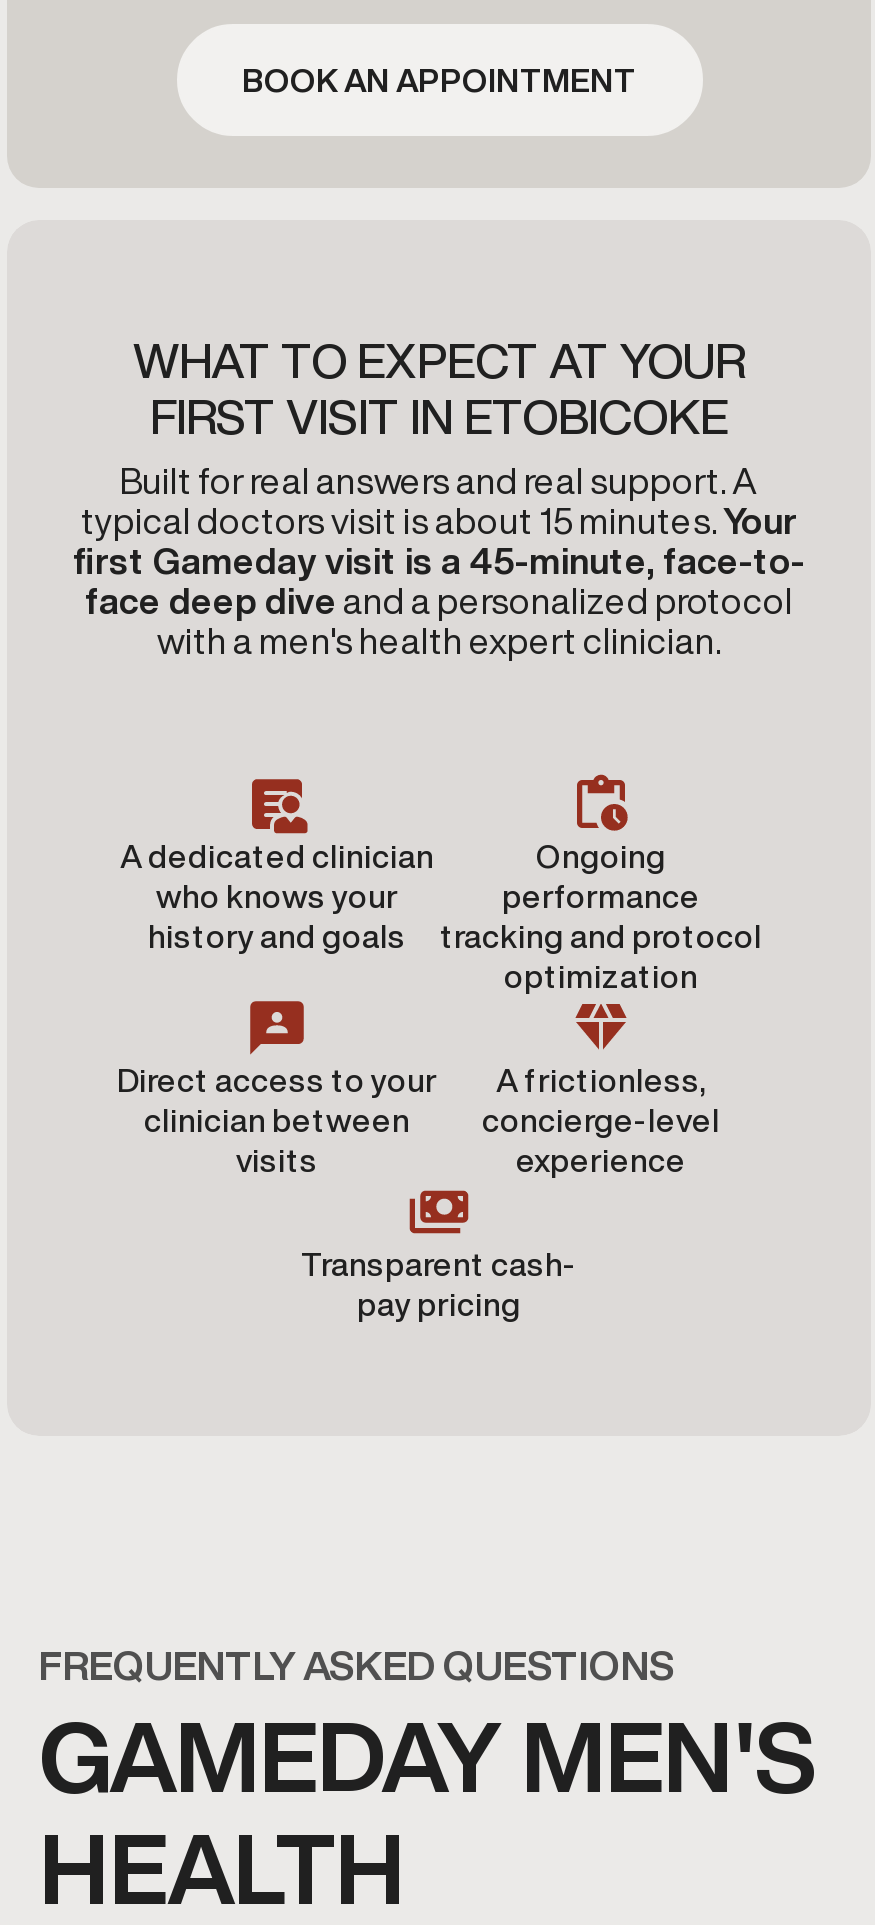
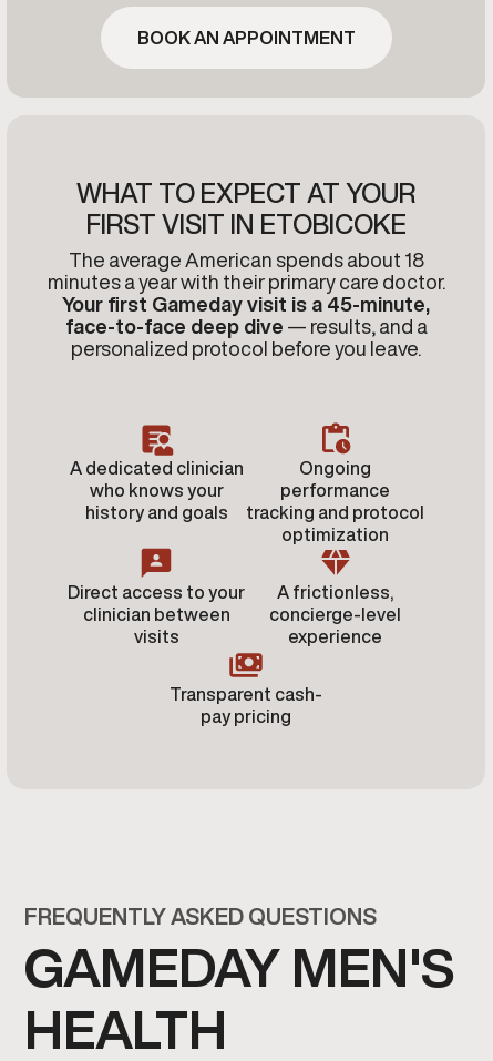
- Built for real answers and real support. A
- typical doctors visit is about 15 minutes. Your
- first Gameday visit is a 45-minute, face-to-
- face deep dive and a personalized protocol
- with a men's health expert clinician.
+ The average American spends about 18
+ minutes a year with their primary care doctor.
+ Your first Gameday visit is a 45-minute,
+ face-to-face deep dive — results, and a
+ personalized protocol before you leave.
